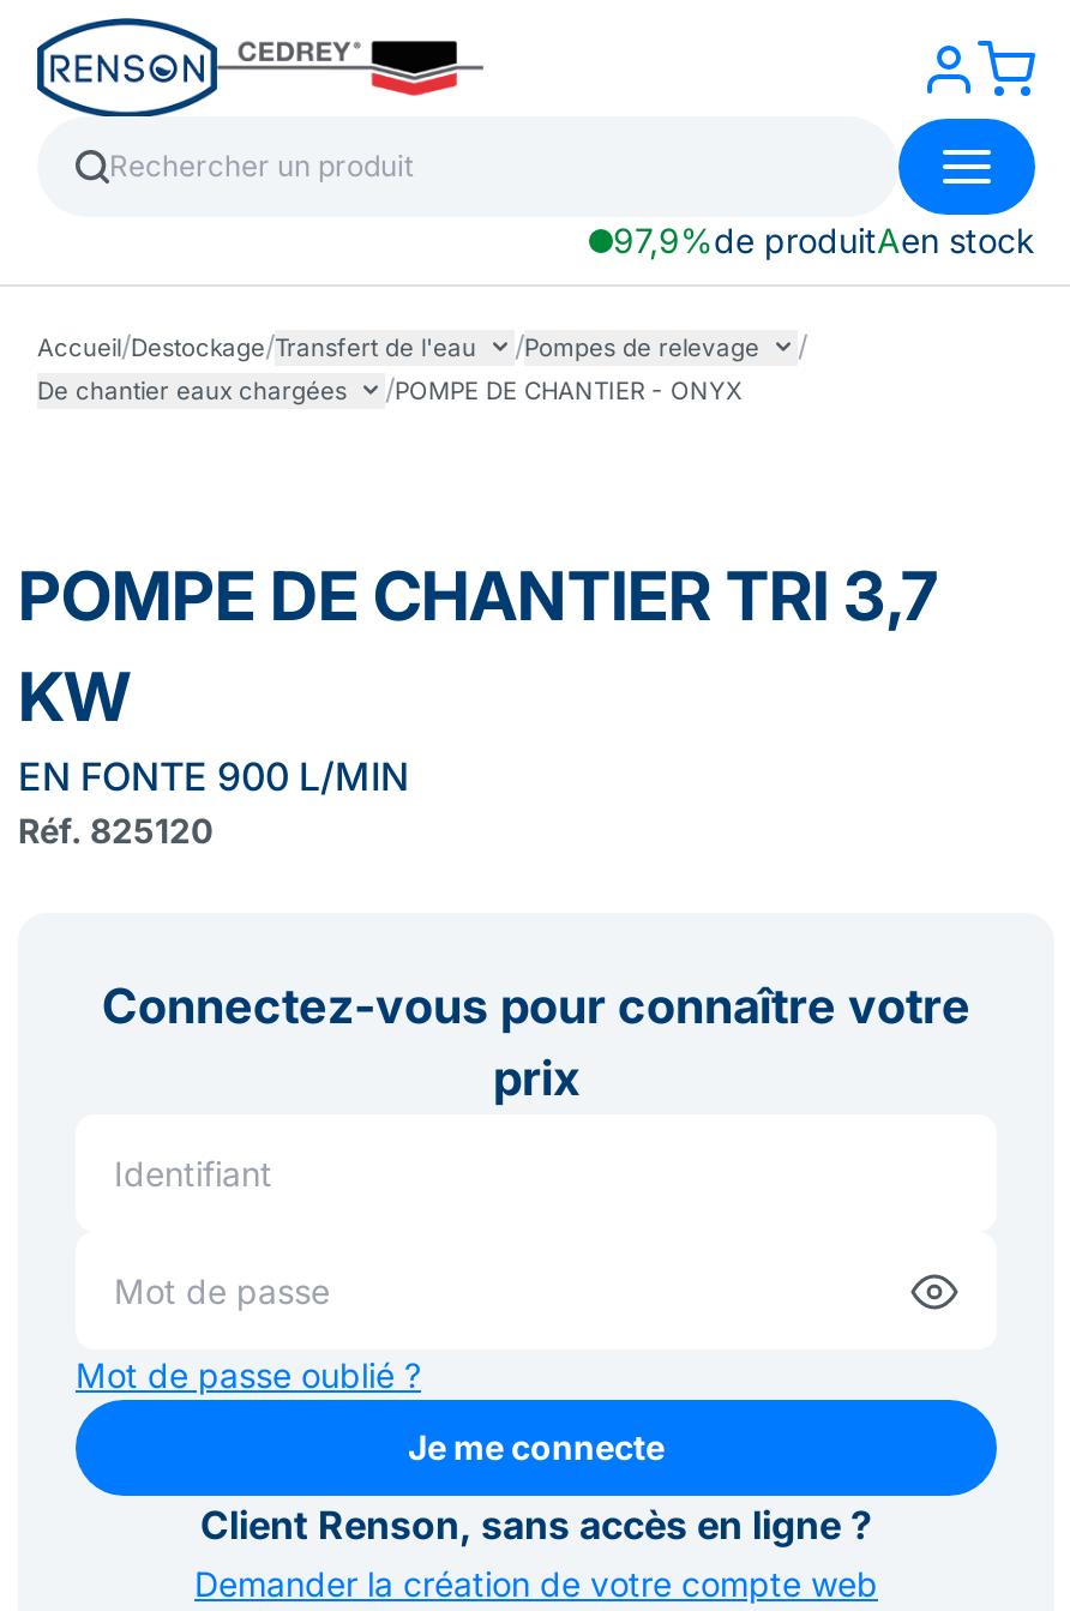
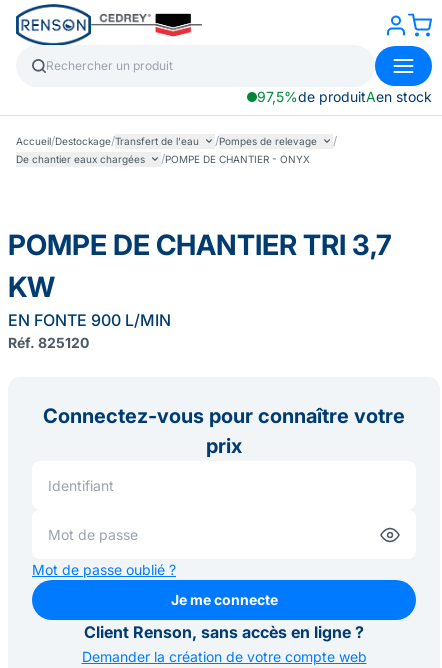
- 97,9%de produitAen stock
+ 97,5%de produitAen stock
